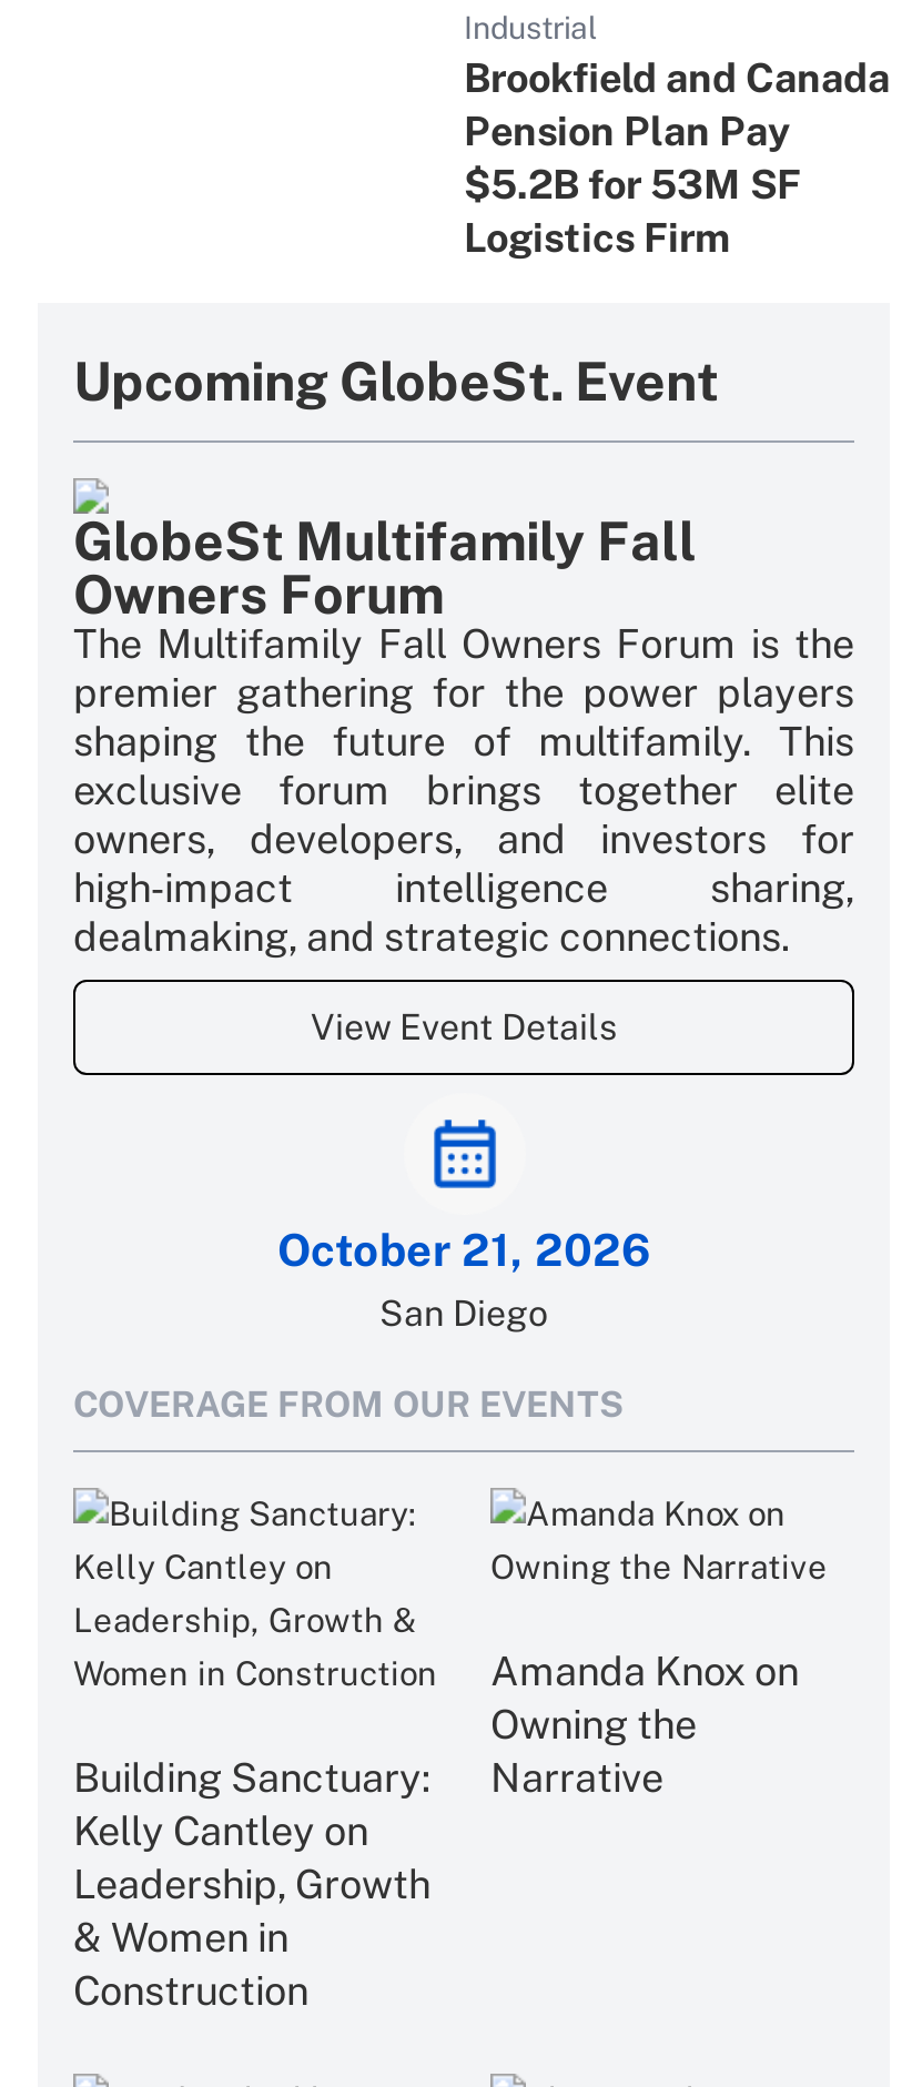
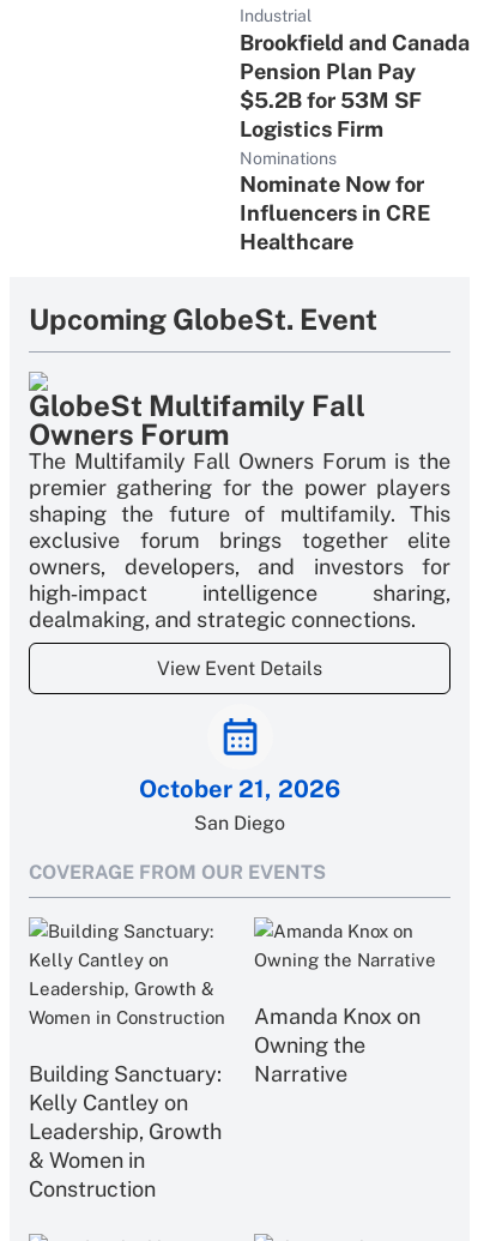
+ Nominations
+ Nominate Now for
+ Influencers in CRE
+ Healthcare
